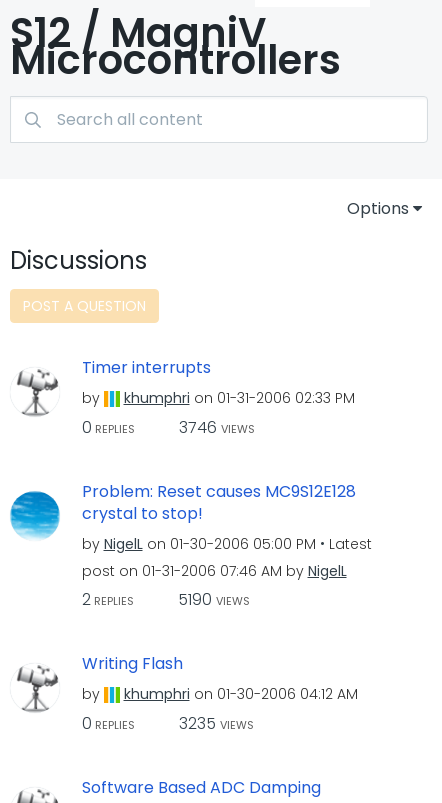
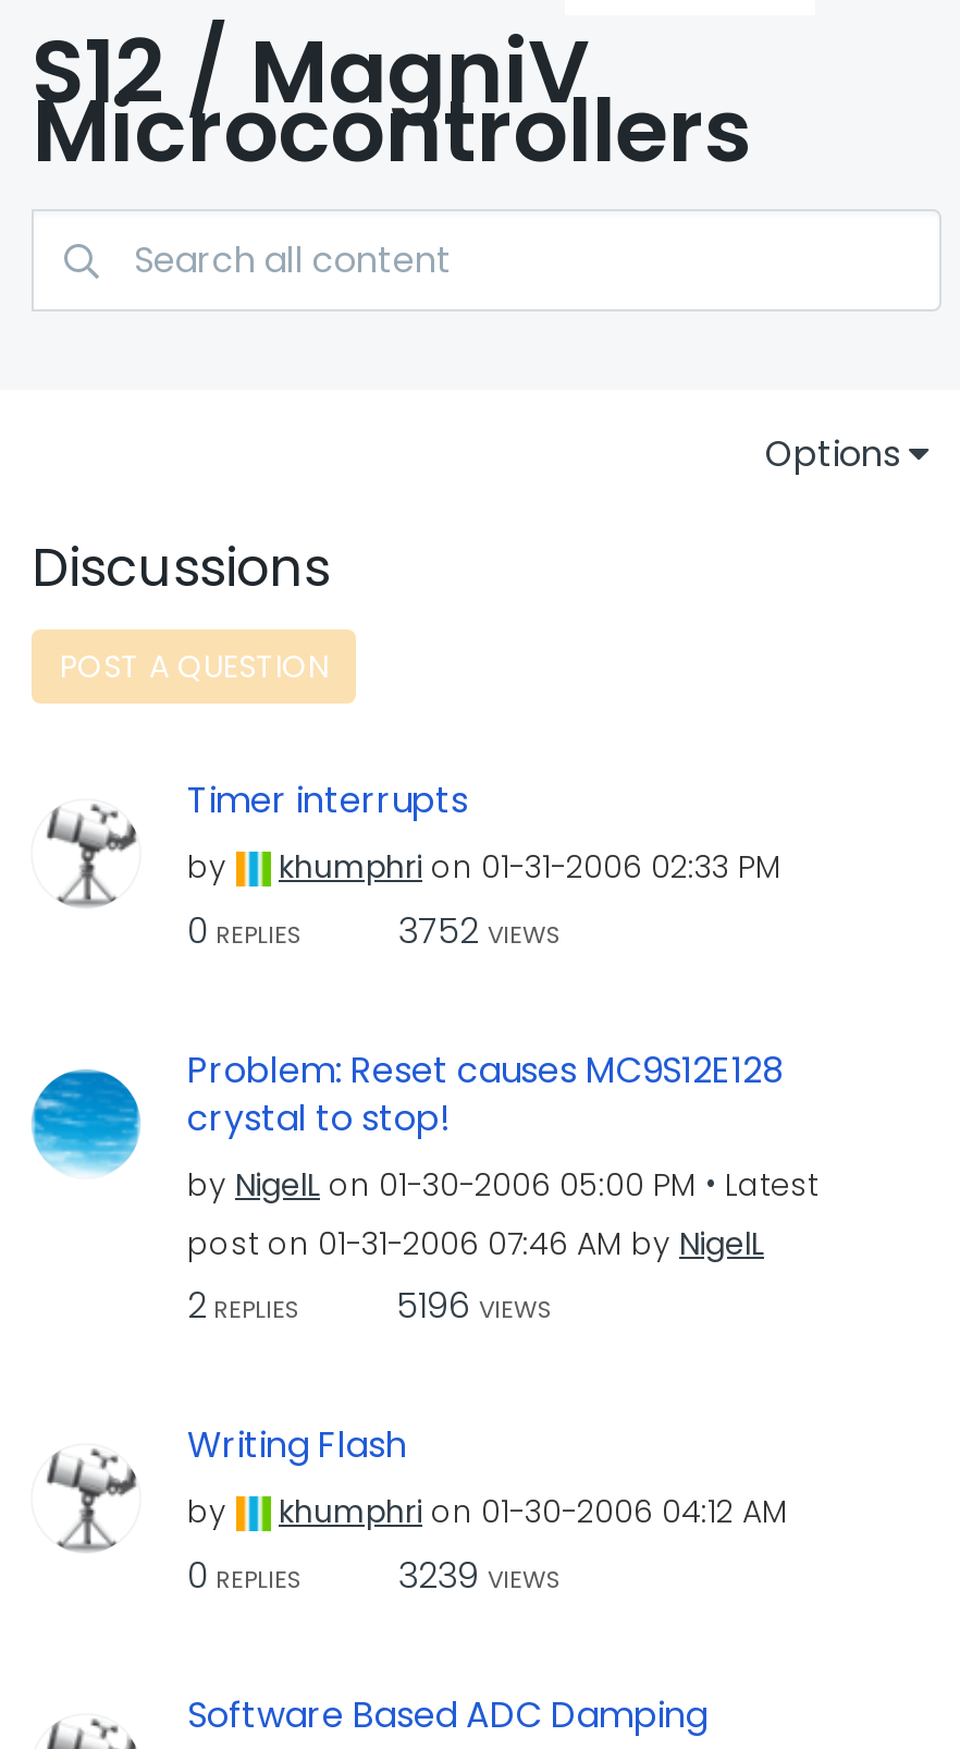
- 3746 VIEWS
+ 3752 VIEWS

- 2 REPLIES 5190 VIEWS
+ 2 REPLIES 5196 VIEWS

- 3235 VIEWS
+ 3239 VIEWS
